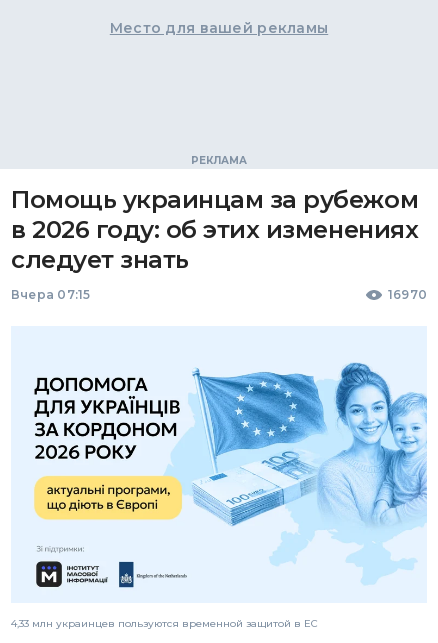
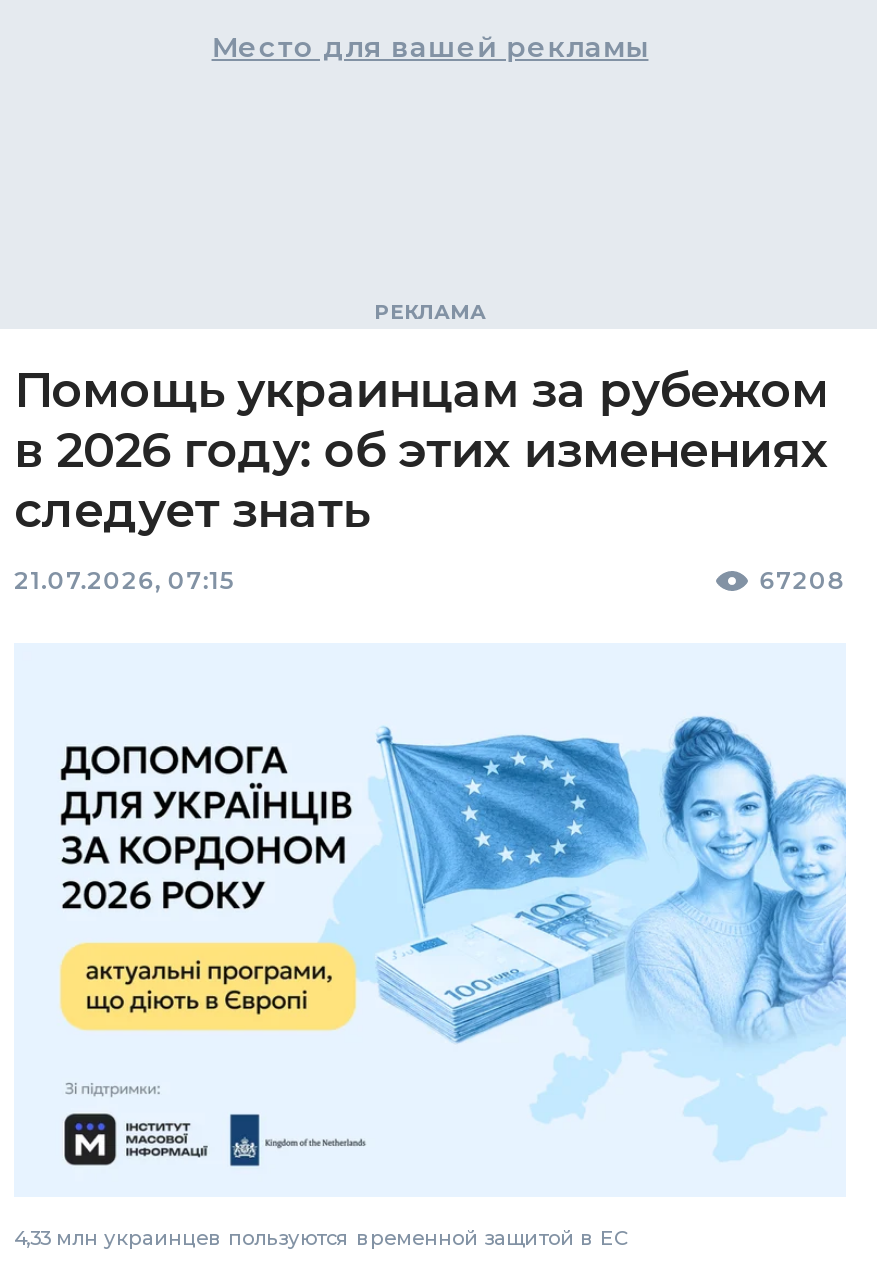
- Вчера 07:15
- 16970
+ 21.07.2026, 07:15
+ 67208
